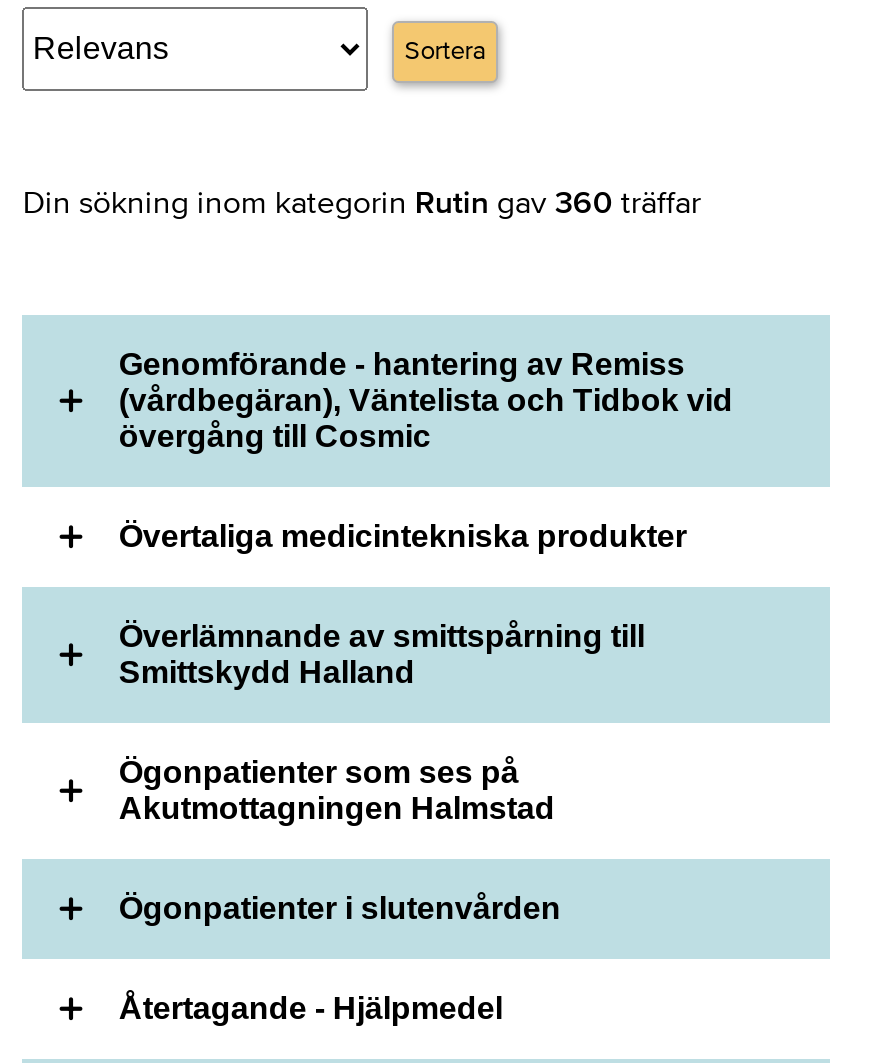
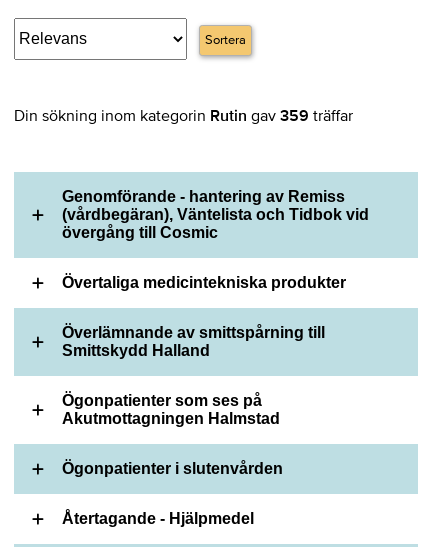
- Din sökning inom kategorin Rutin gav 360 träffar
+ Din sökning inom kategorin Rutin gav 359 träffar
